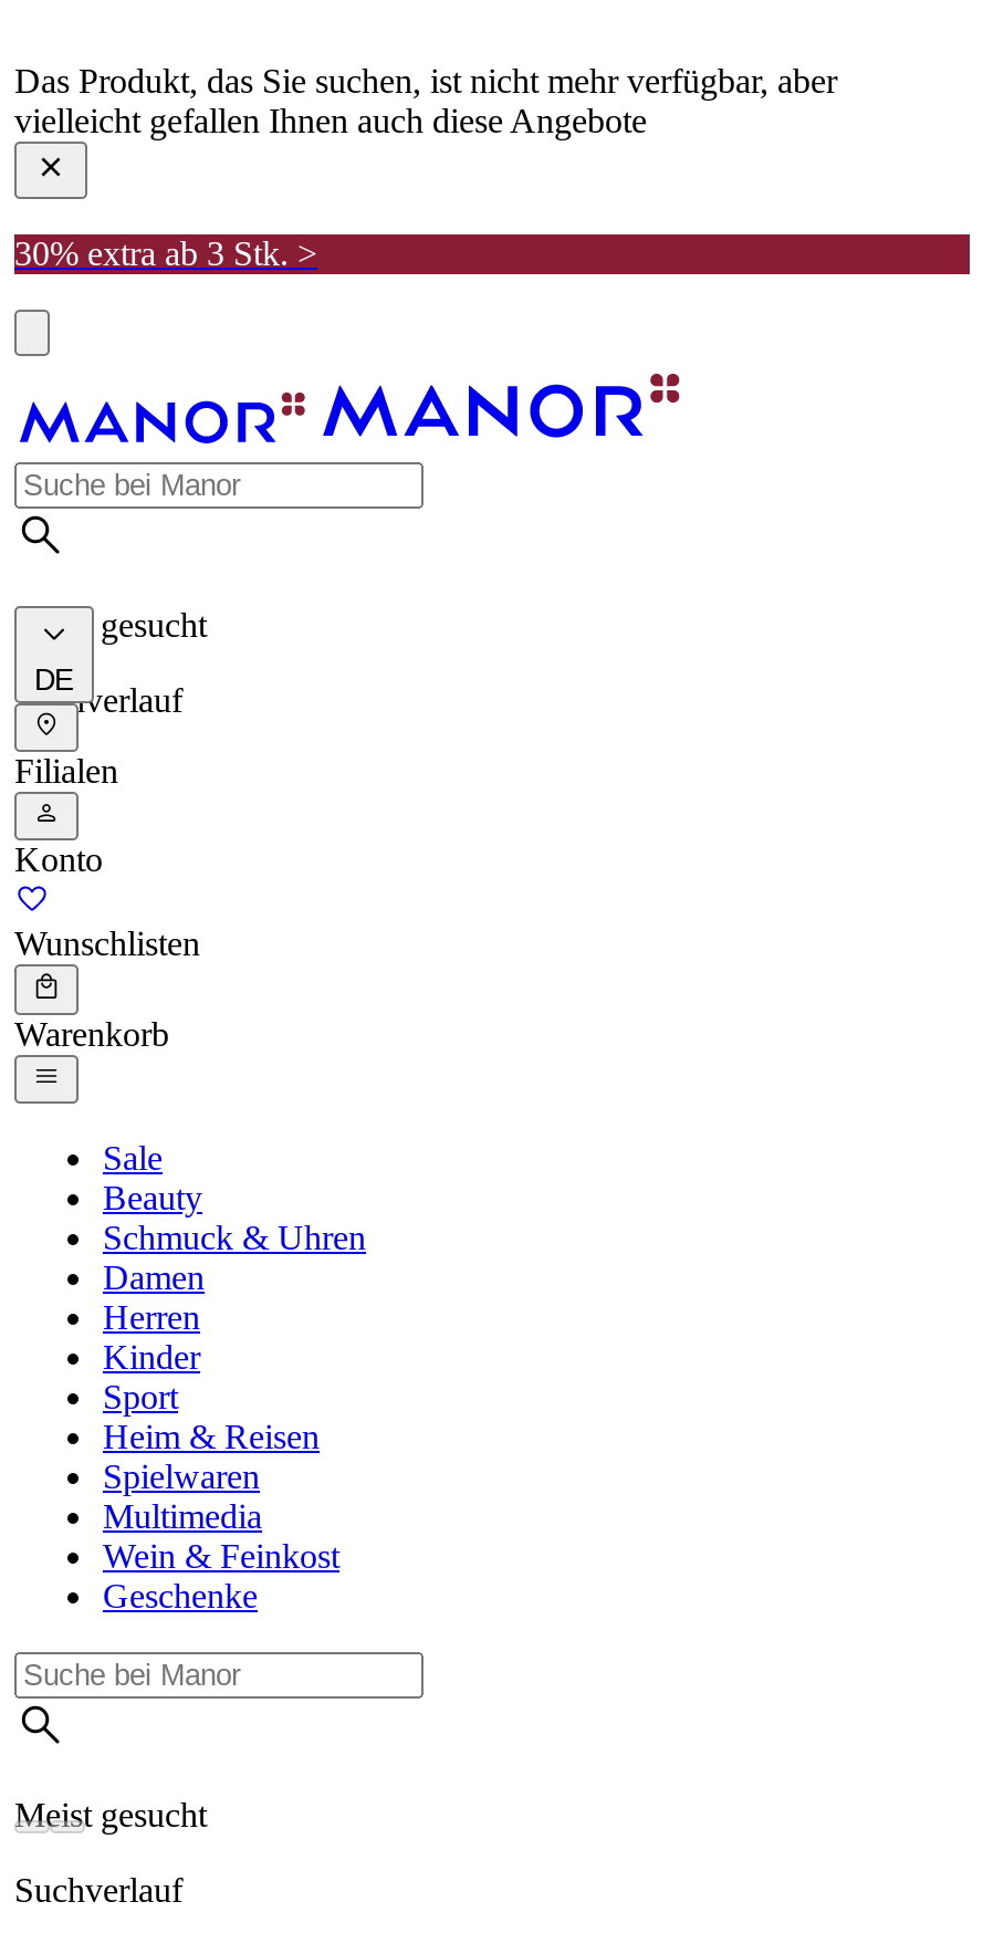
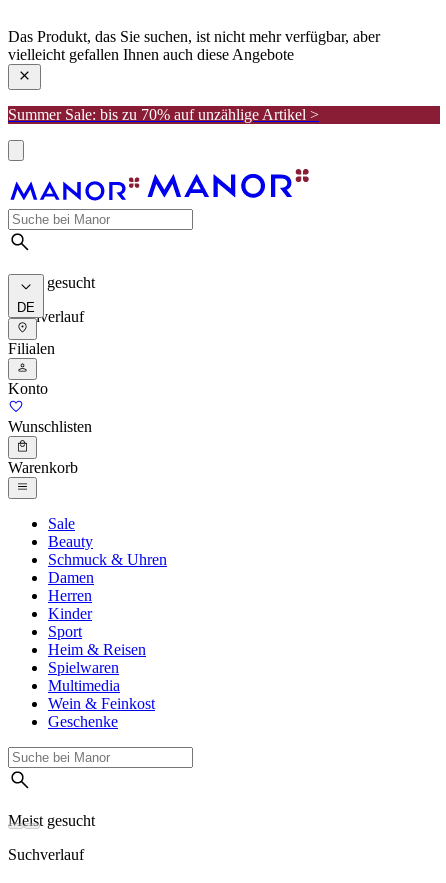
- 30% extra ab 3 Stk. >
+ Summer Sale: bis zu 70% auf unzählige Artikel >
